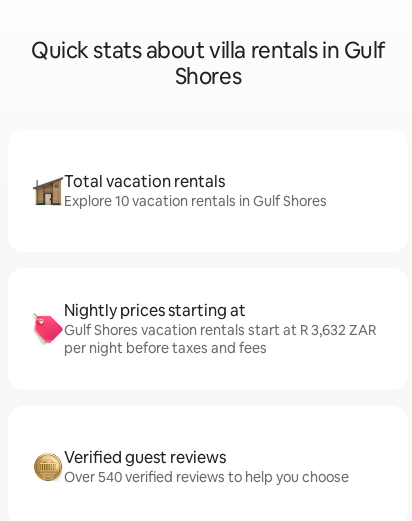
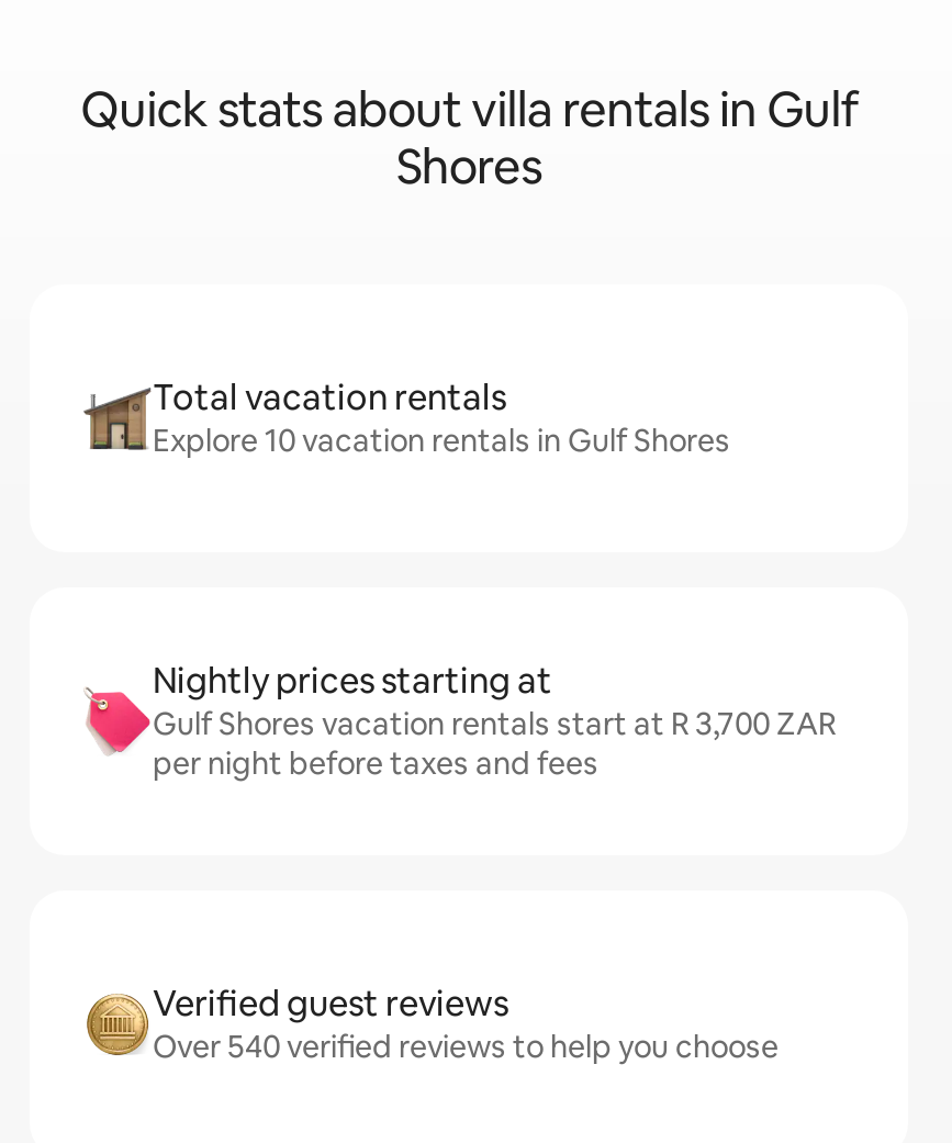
- Gulf Shores vacation rentals start at R 3,632 ZAR
+ Gulf Shores vacation rentals start at R 3,700 ZAR
